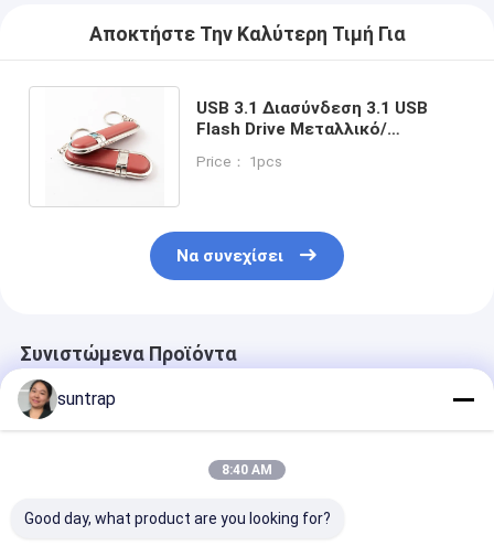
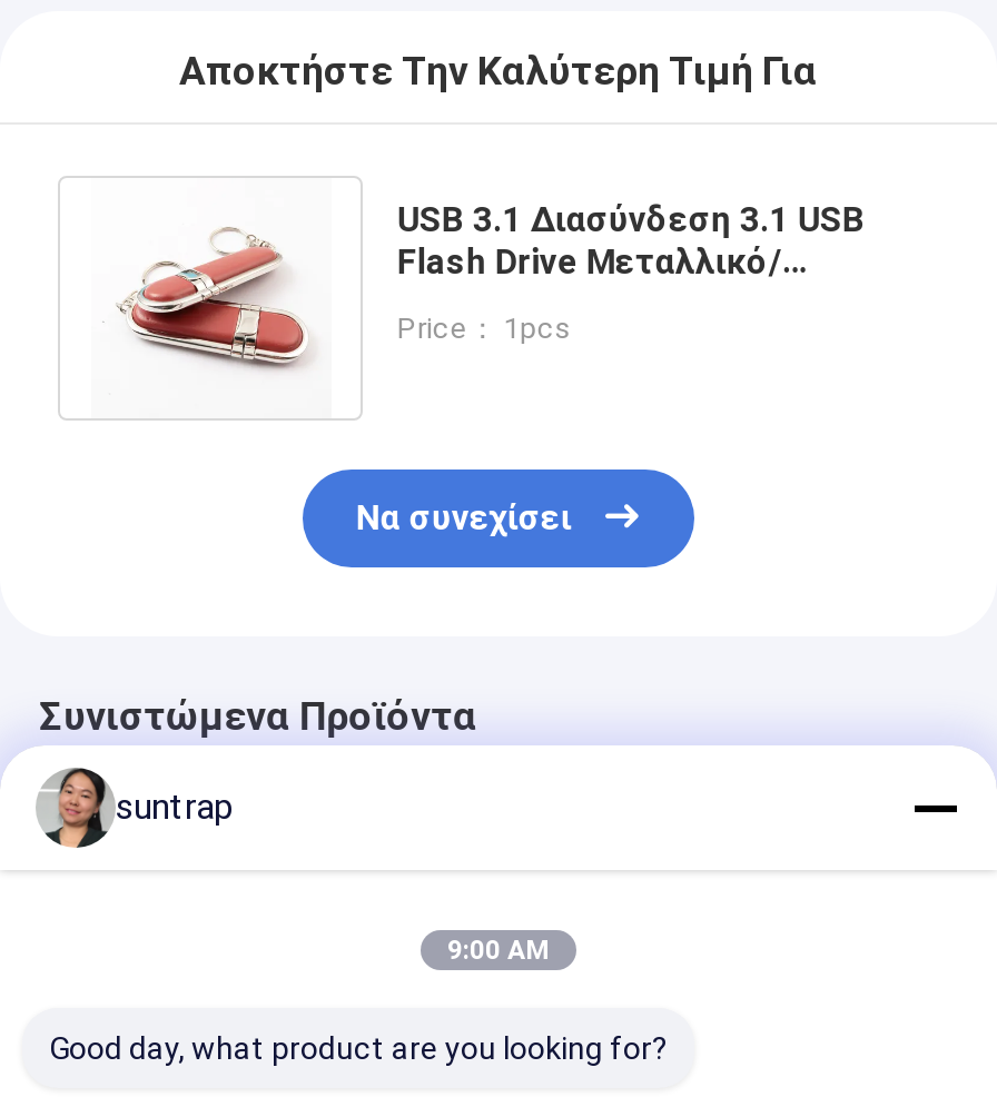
- 8:40 AM
+ 9:00 AM
